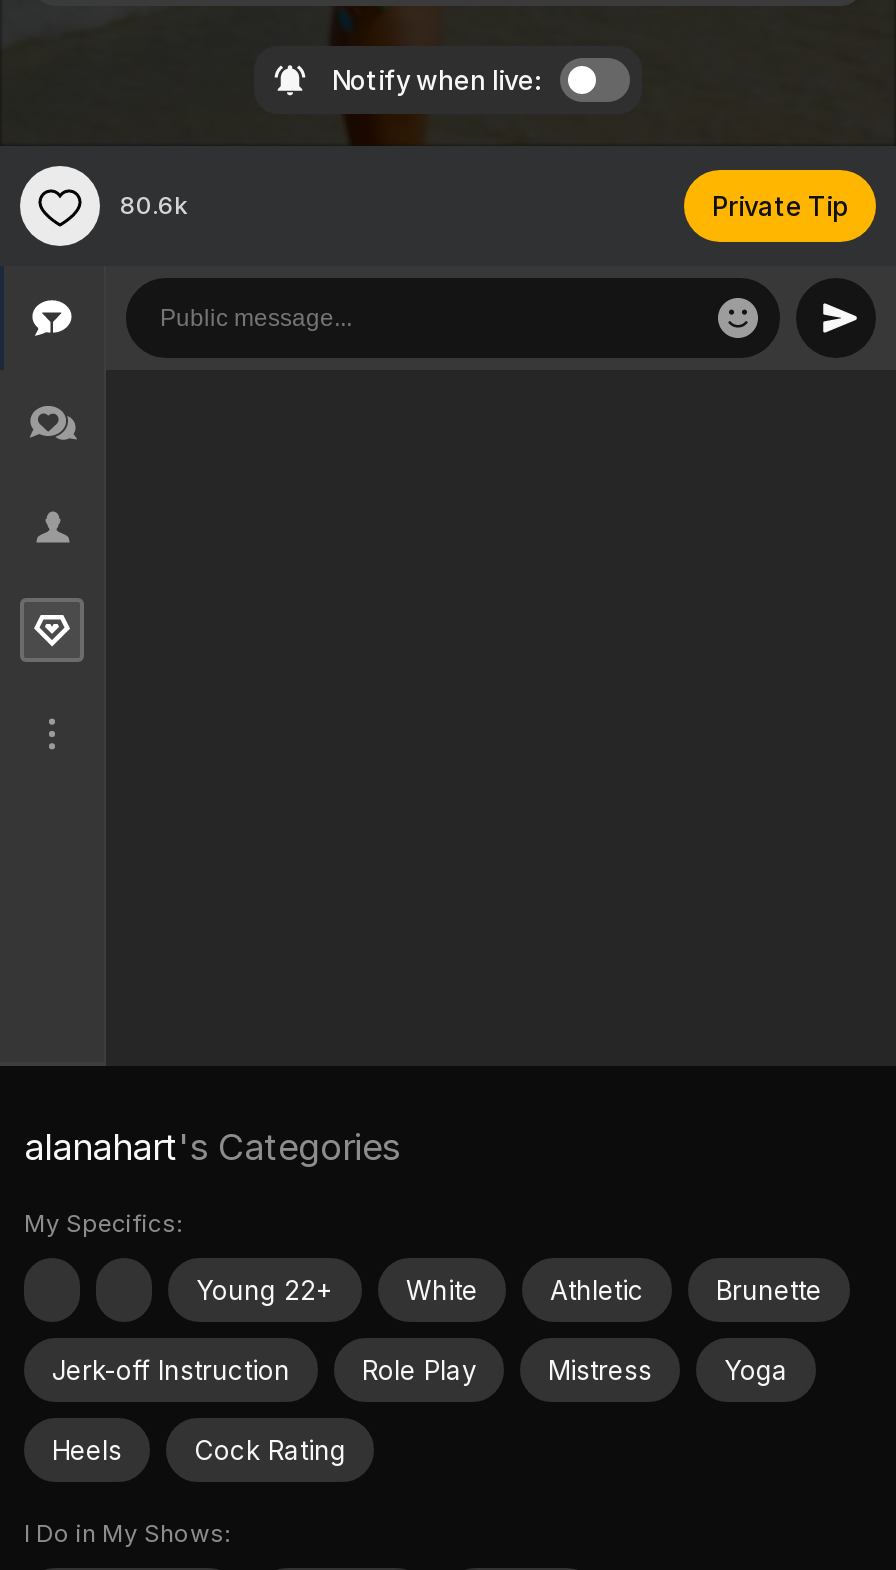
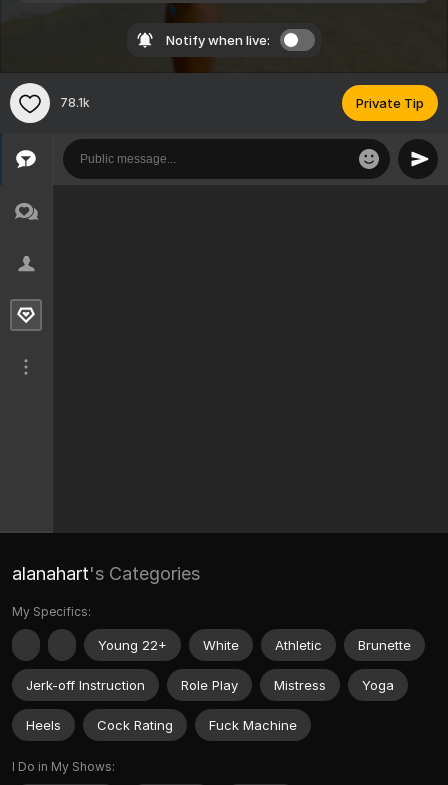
- 80.6k
+ 78.1k

+ Fuck Machine
